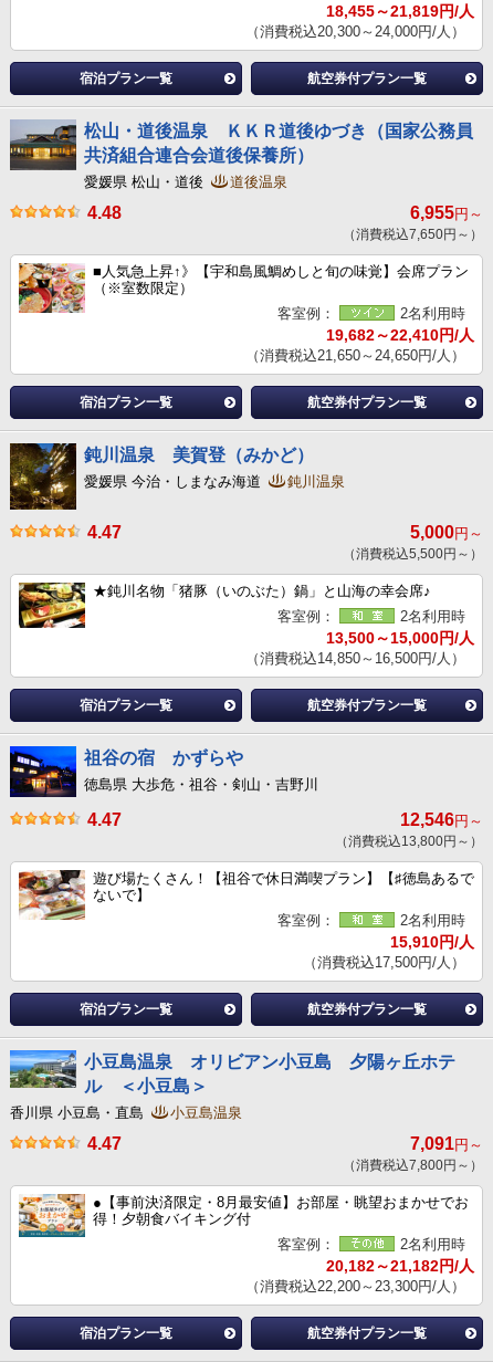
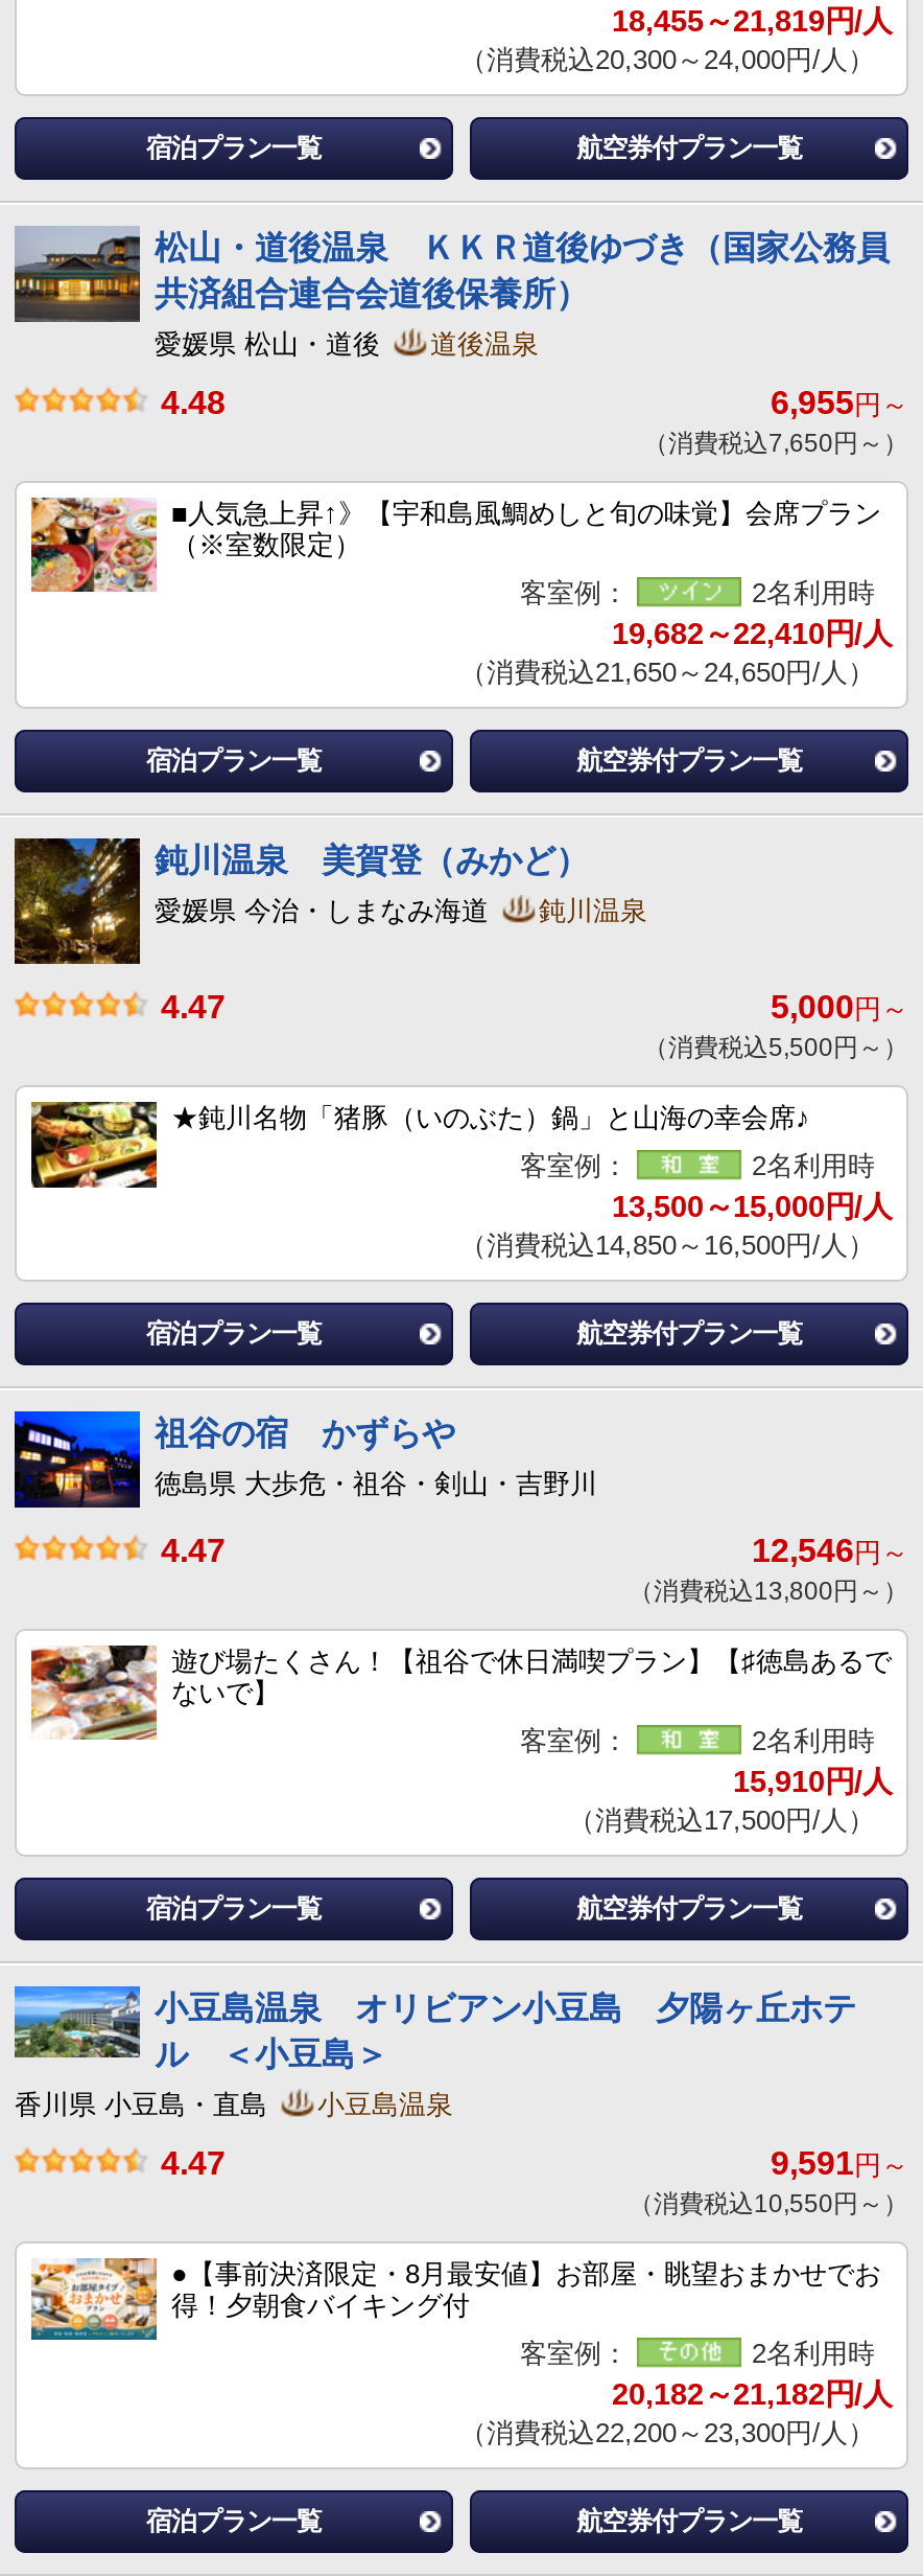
- 7,091円～
+ 9,591円～

- （消費税込7,800円～）
+ （消費税込10,550円～）
